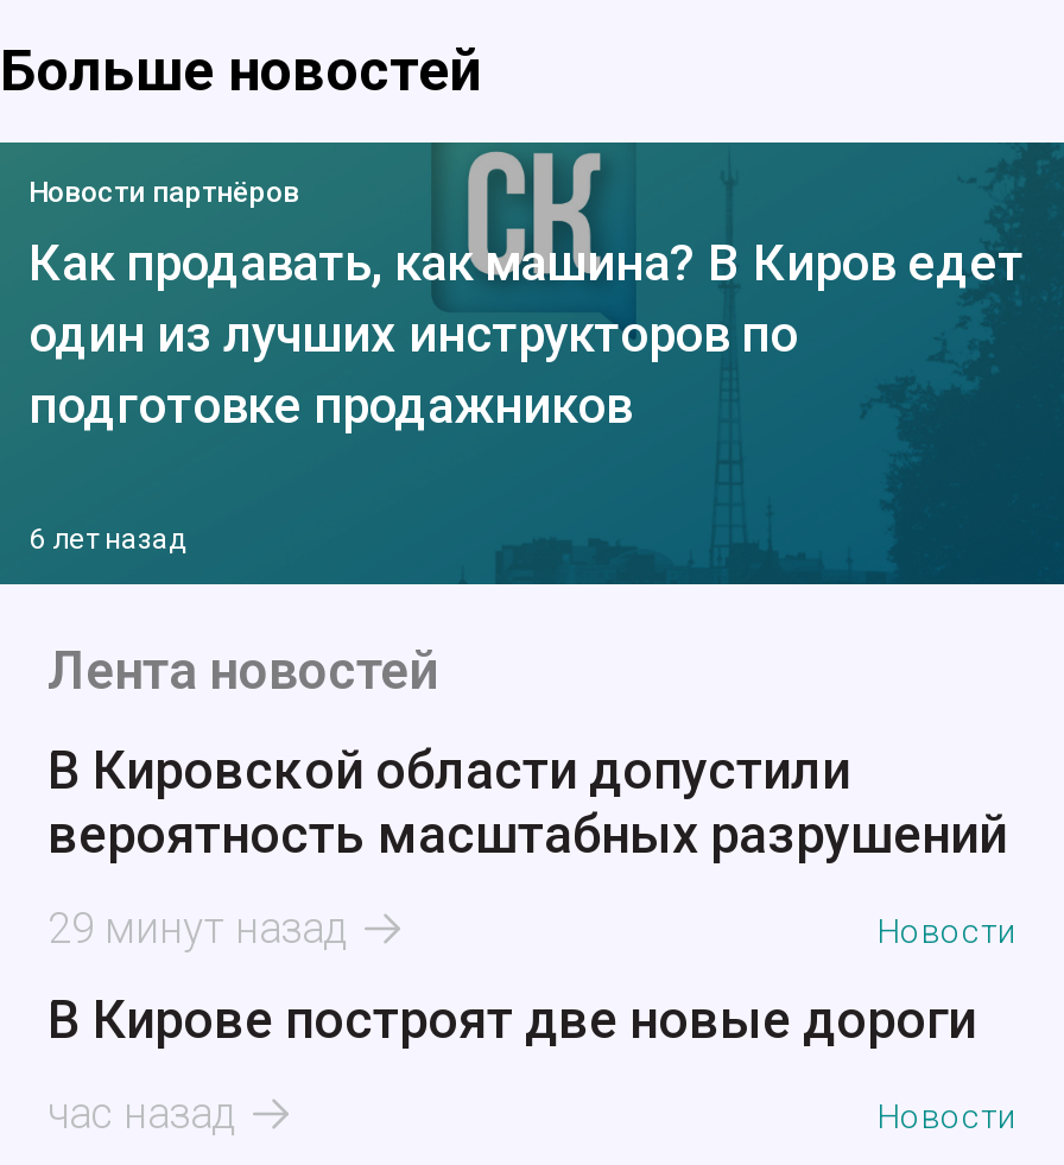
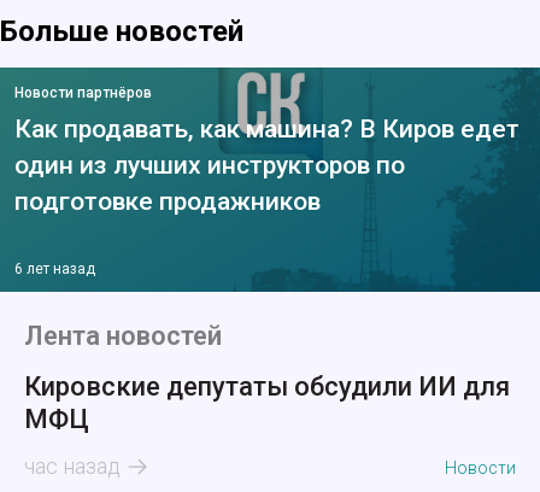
- В Кировской области допустили
- вероятность масштабных разрушений
- 29 минут назад
- Новости
- В Кирове построят две новые дороги
+ Кировские депутаты обсудили ИИ для
+ МФЦ
